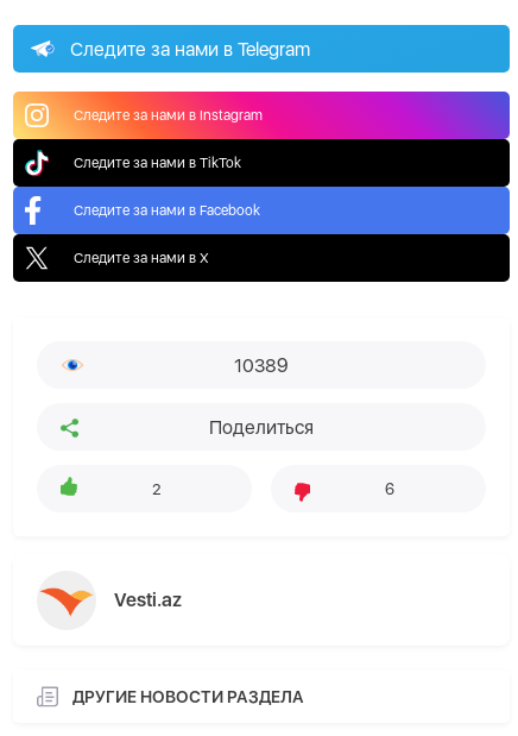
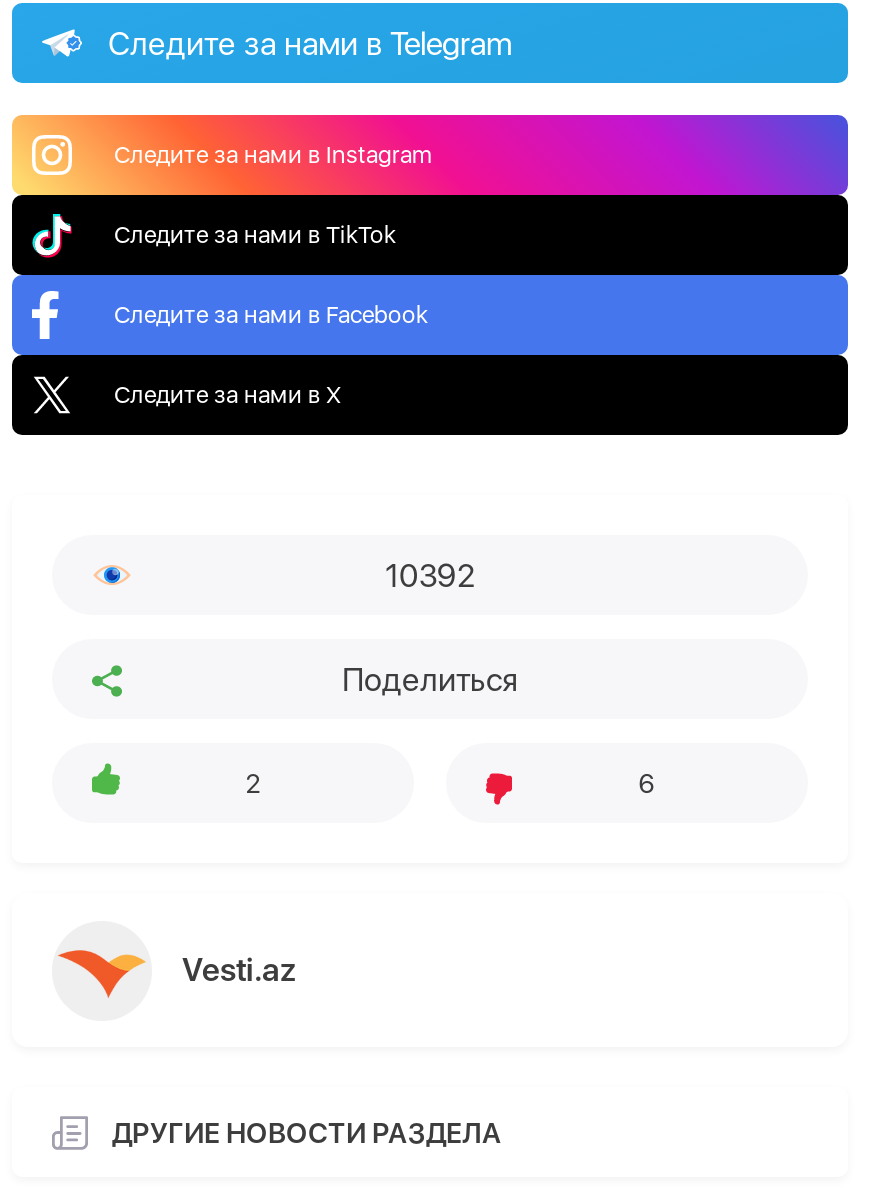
- 10389
+ 10392
